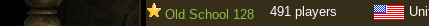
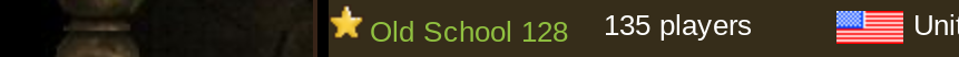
- Old School 128 491 players
+ Old School 128 135 players
